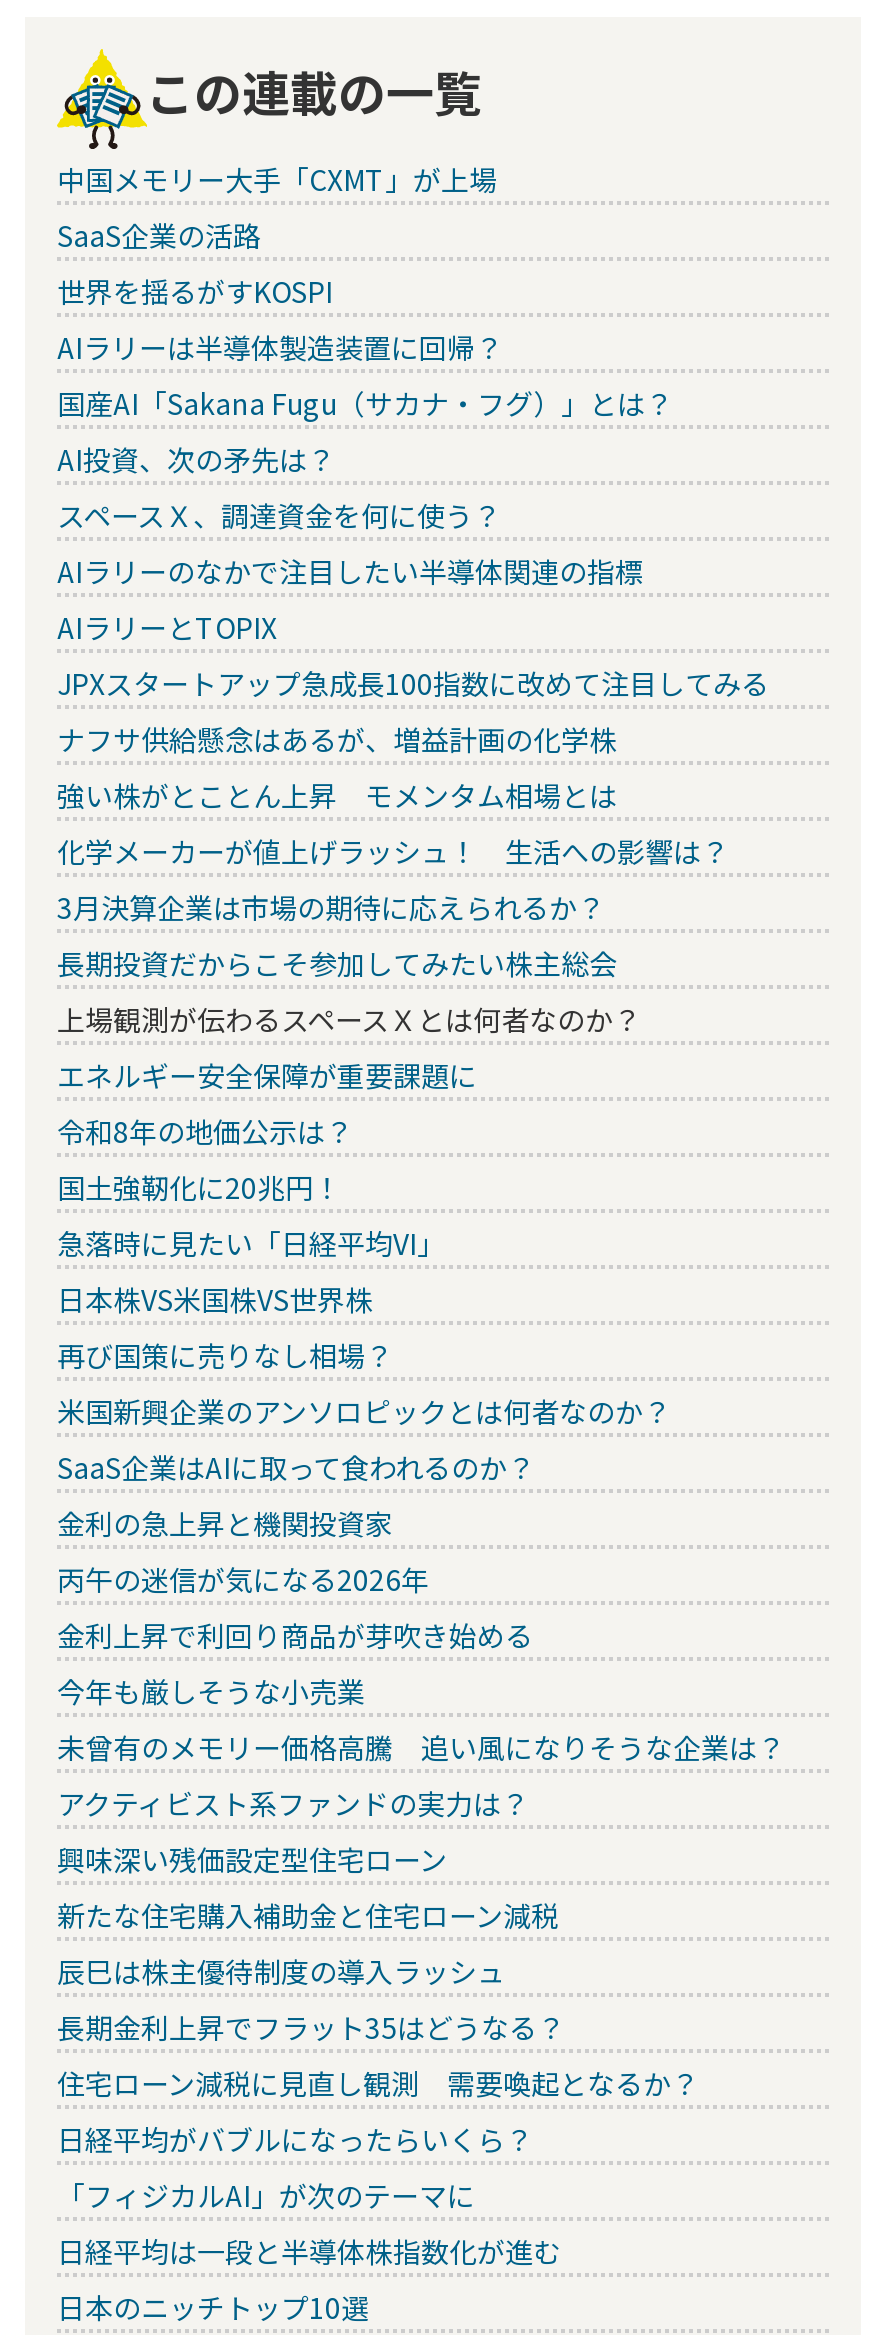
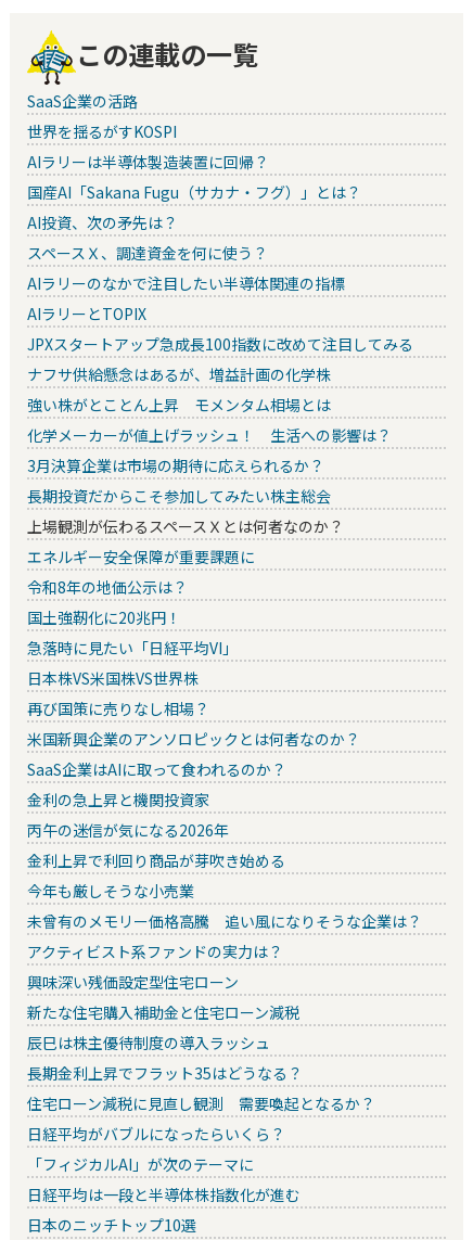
- 中国メモリー大手「CXMT」が上場
